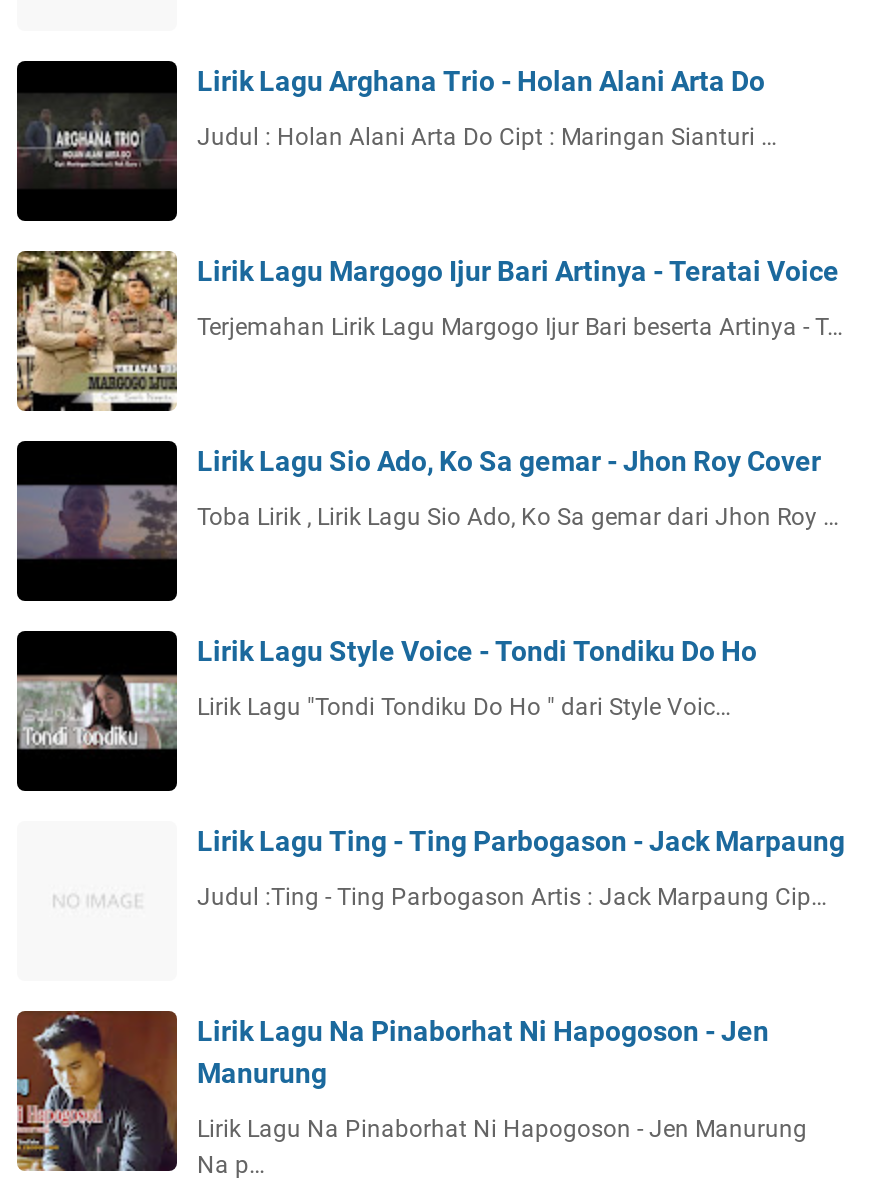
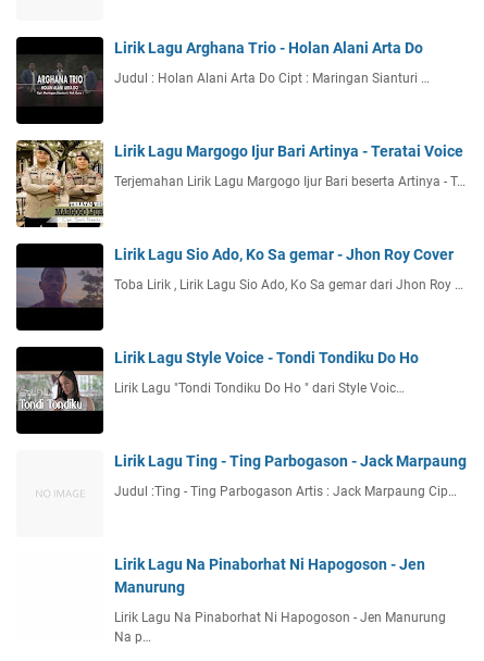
- [image]
